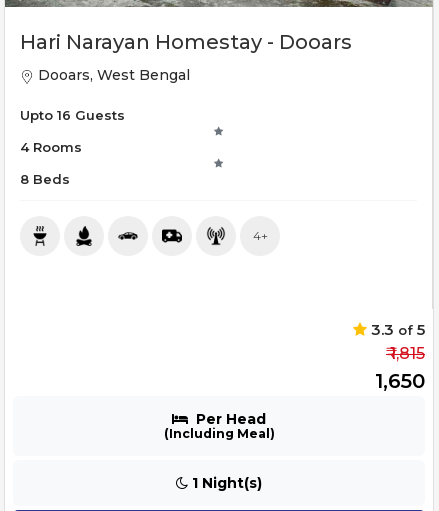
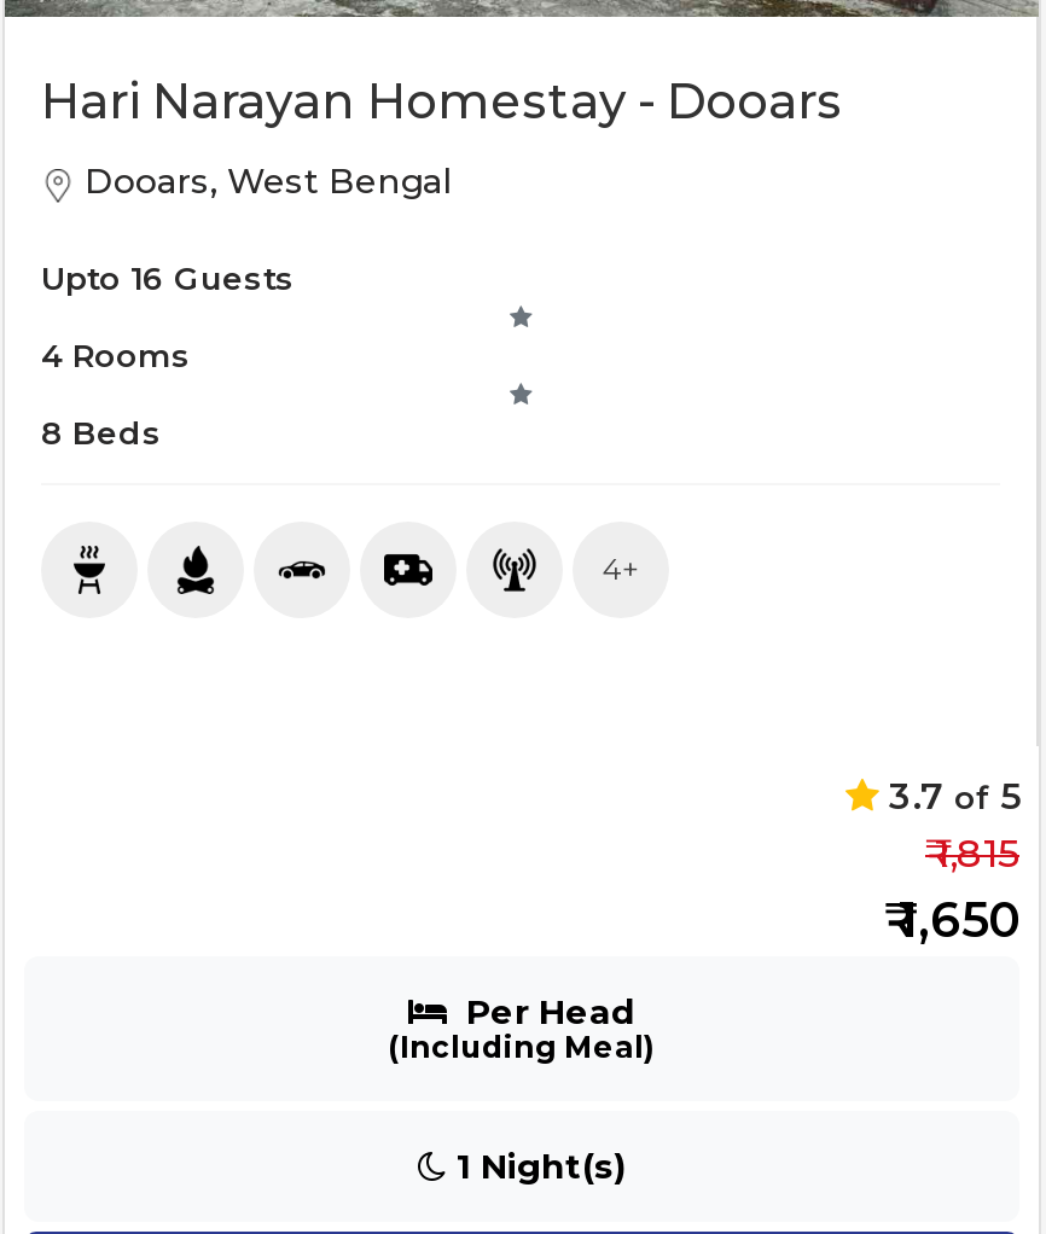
- 3.3 of 5
+ 3.7 of 5
